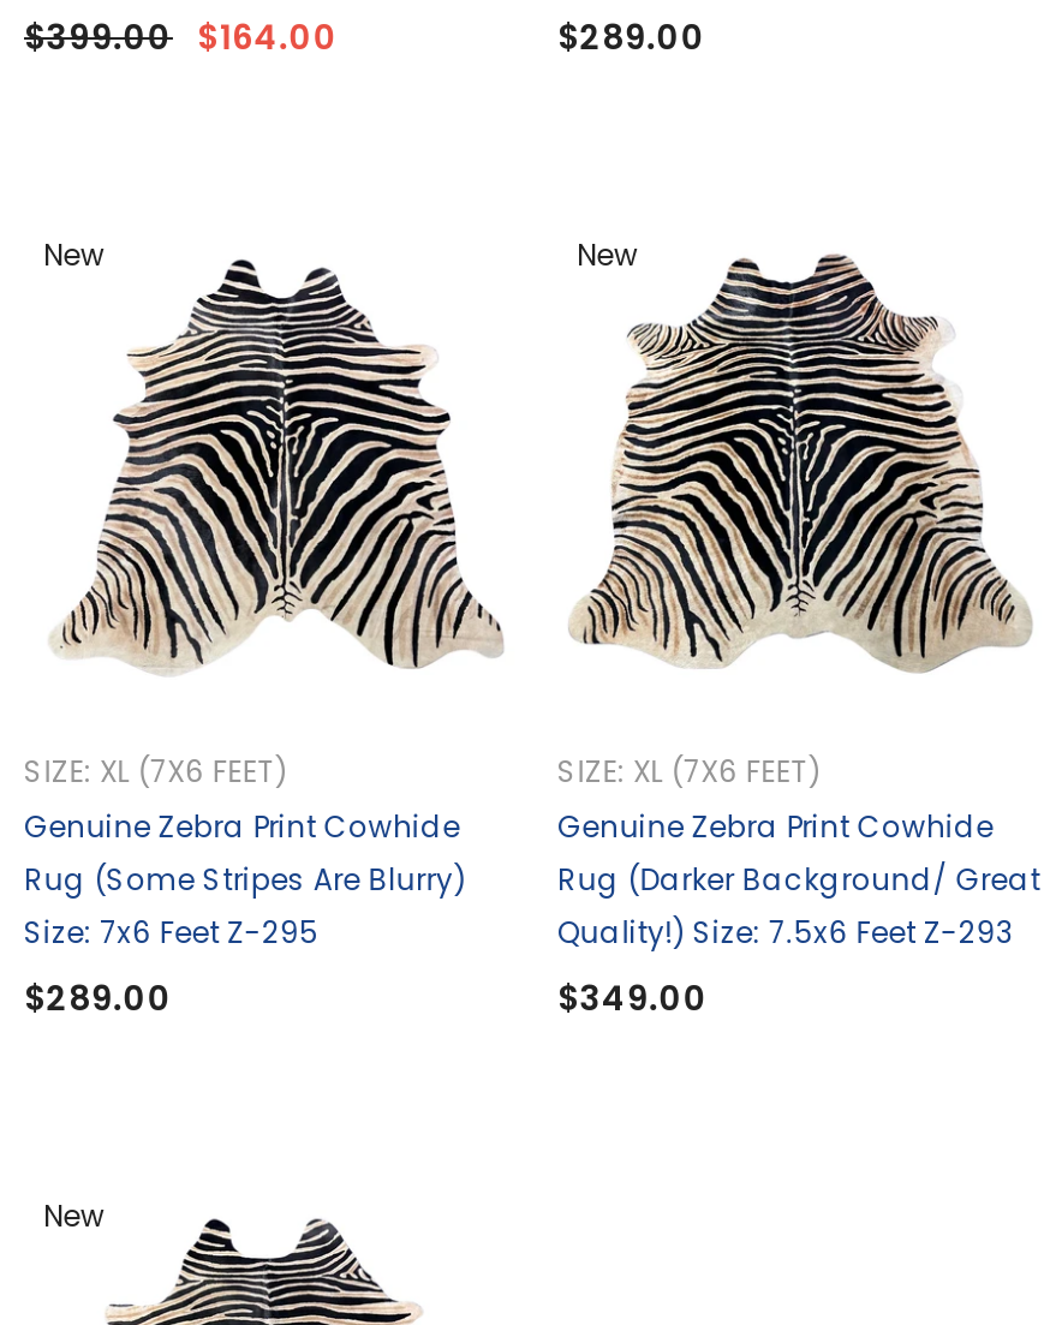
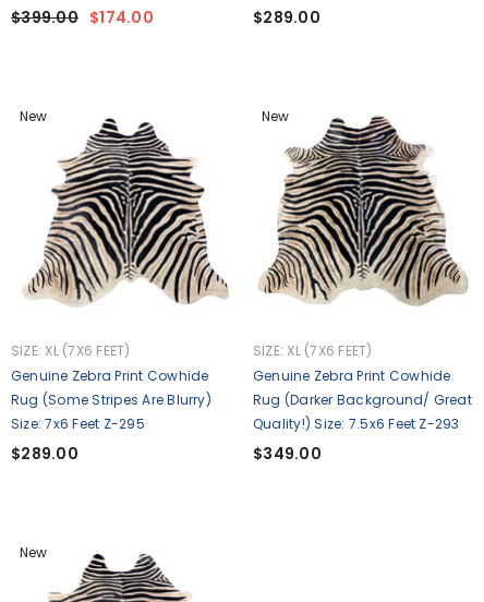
- $399.00 $164.00
+ $399.00 $174.00
